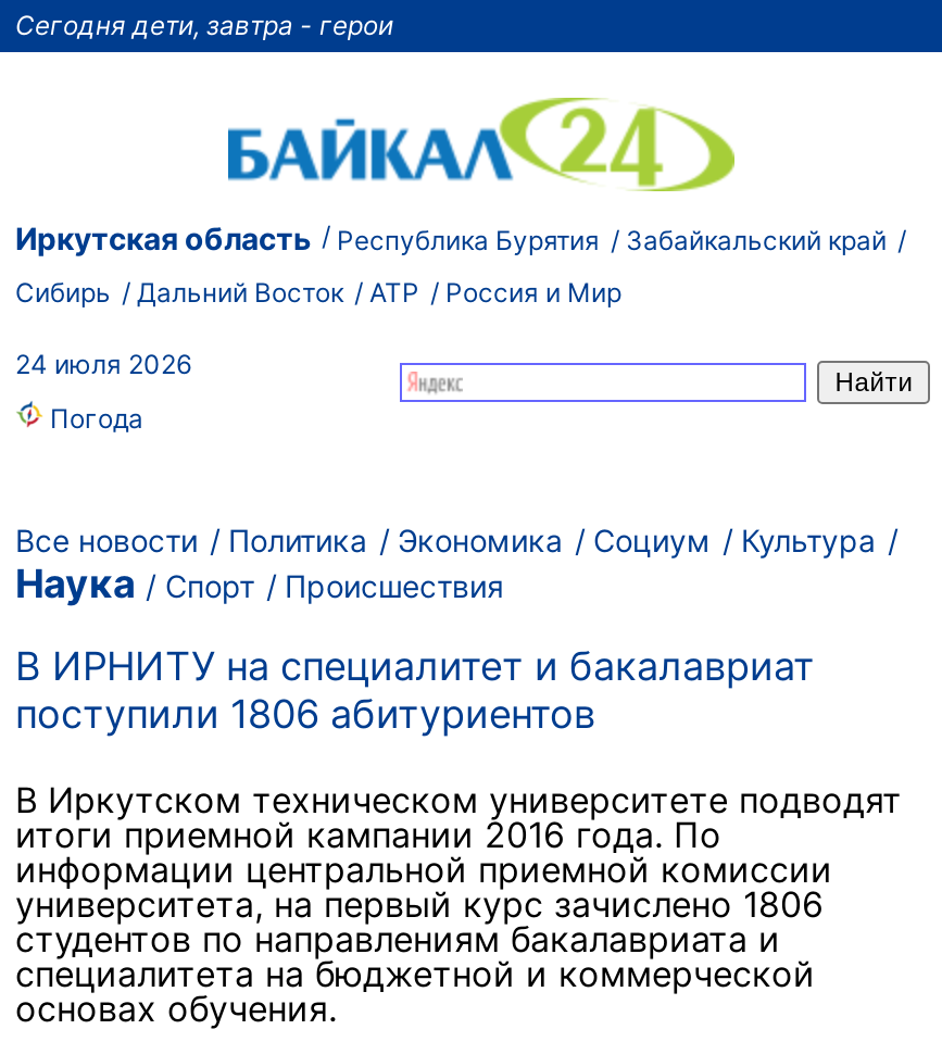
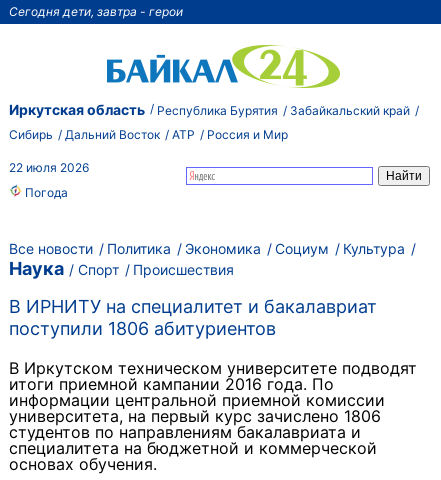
- 24 июля 2026
+ 22 июля 2026
